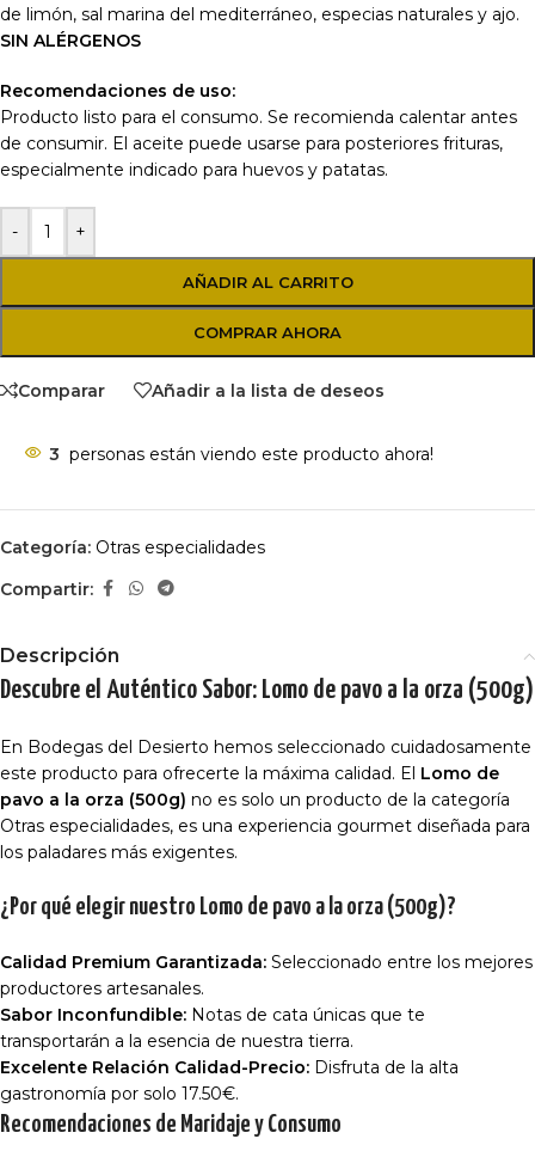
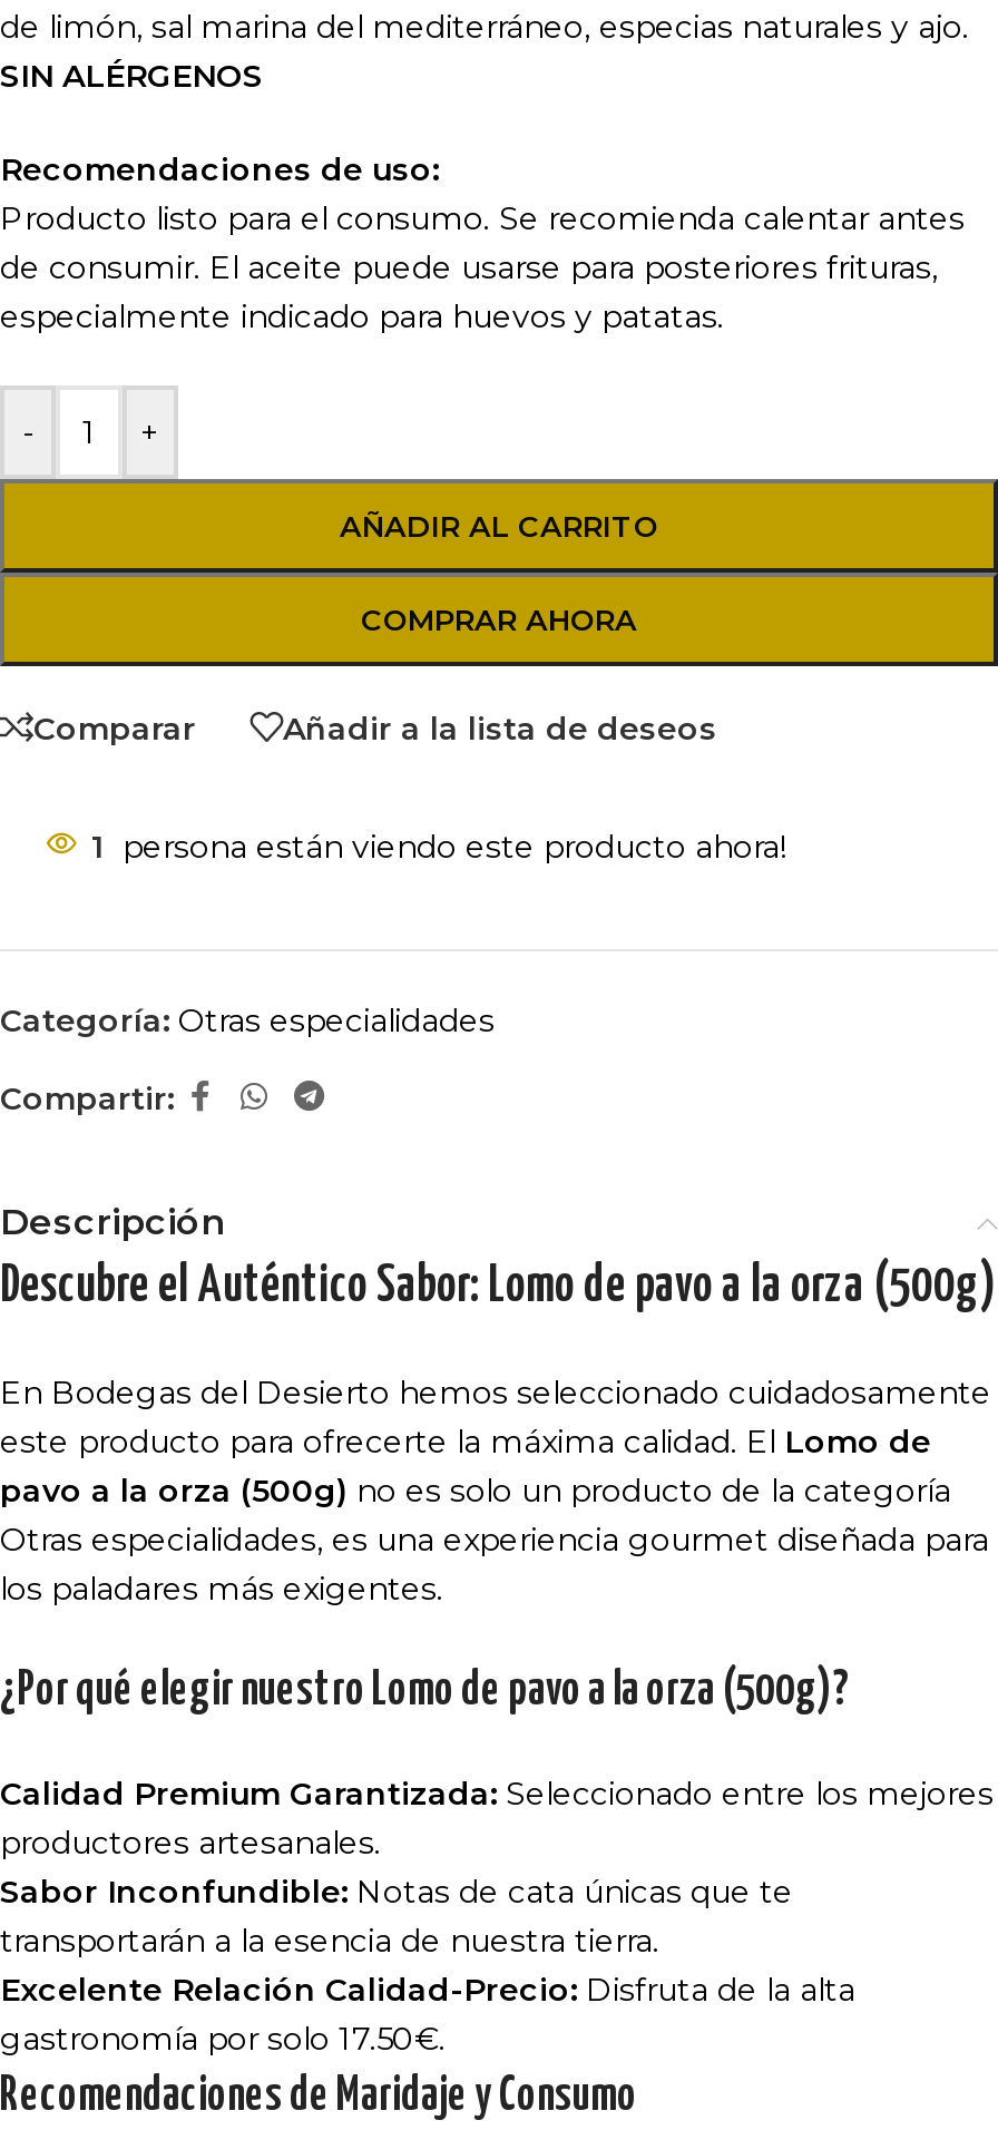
- 3 personas están viendo este producto ahora!
+ 1 persona están viendo este producto ahora!
